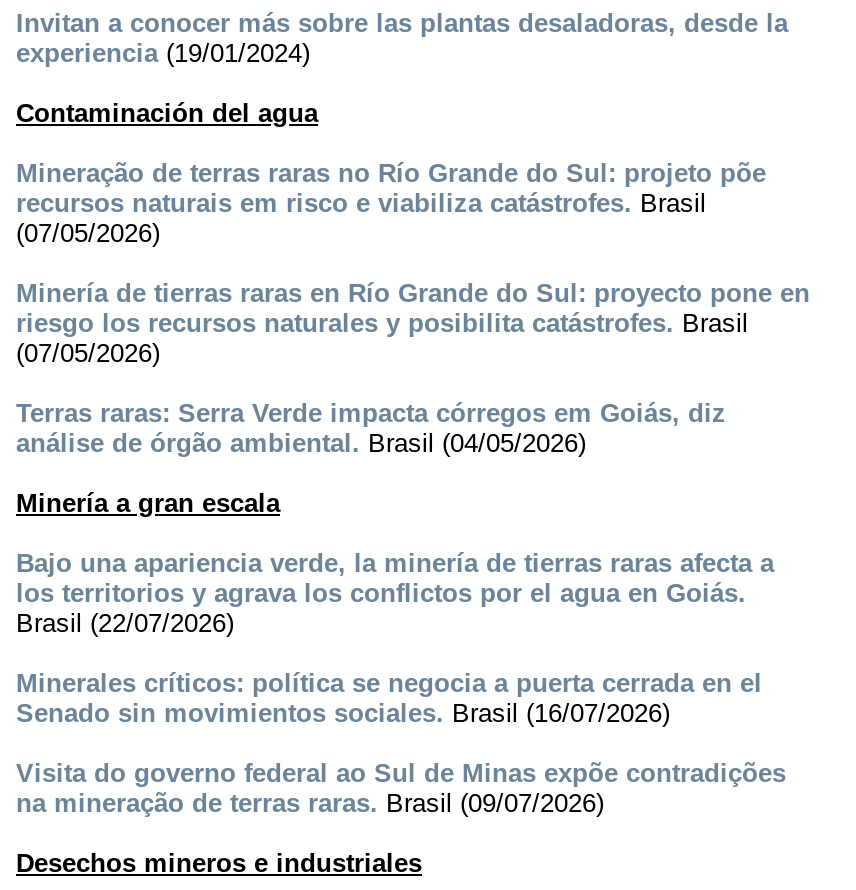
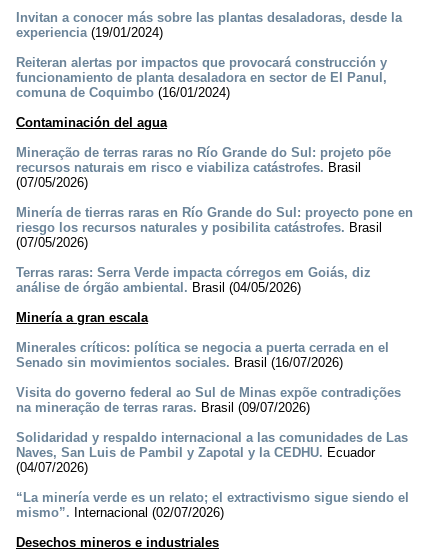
+ Reiteran alertas por impactos que provocará construcción y
+ funcionamiento de planta desaladora en sector de El Panul,
+ comuna de Coquimbo (16/01/2024)

- Bajo una apariencia verde, la minería de tierras raras afecta a
- los territorios y agrava los conflictos por el agua en Goiás.
- Brasil (22/07/2026)

+ Solidaridad y respaldo internacional a las comunidades de Las
+ Naves, San Luis de Pambil y Zapotal y la CEDHU. Ecuador
+ (04/07/2026)
+ “La minería verde es un relato; el extractivismo sigue siendo el
+ mismo”. Internacional (02/07/2026)
